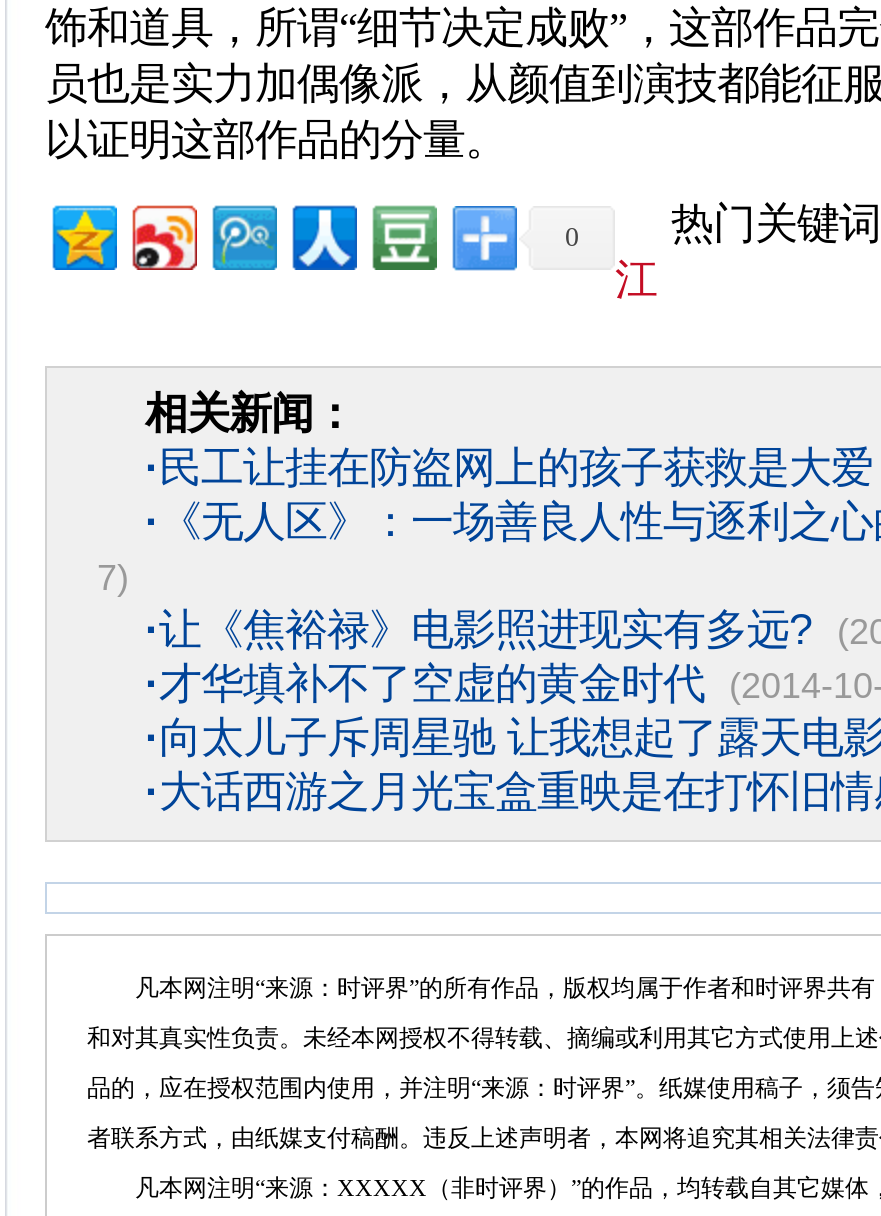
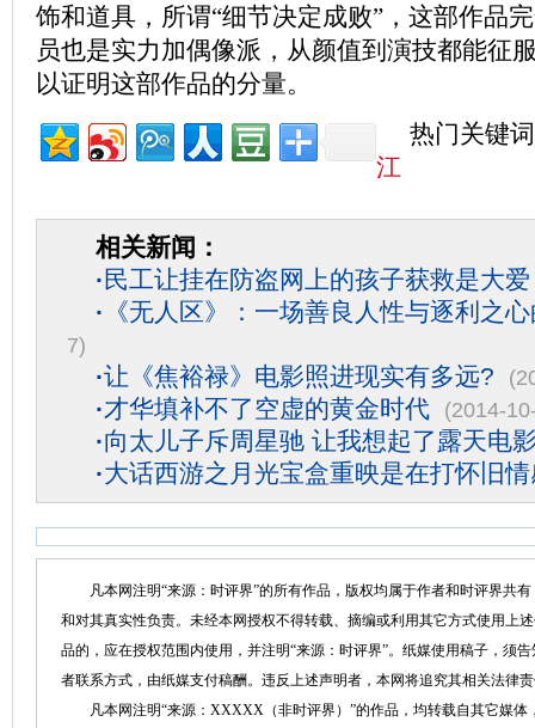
- 0
